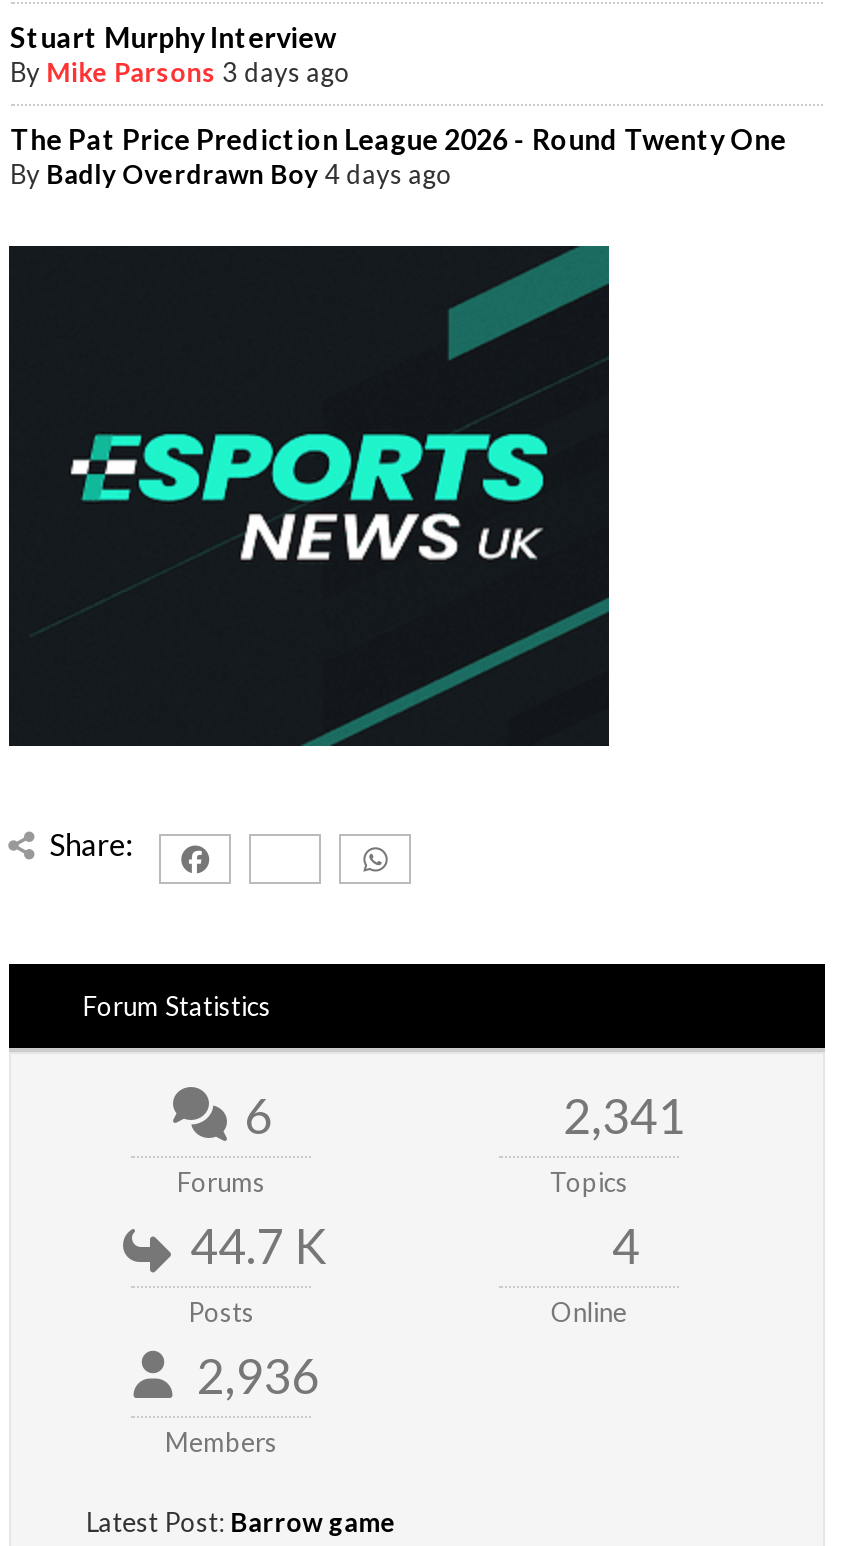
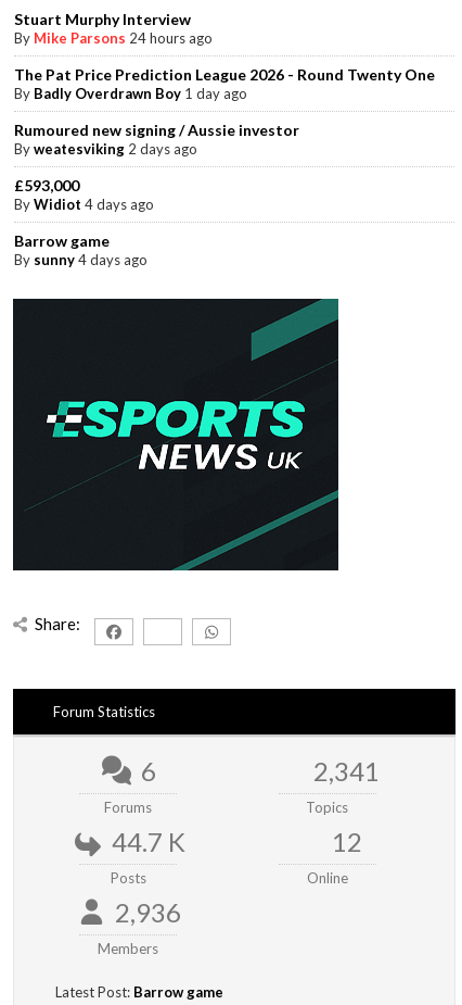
- By Mike Parsons 3 days ago
+ By Mike Parsons 24 hours ago

- By Badly Overdrawn Boy 4 days ago
+ By Badly Overdrawn Boy 1 day ago
+ Rumoured new signing / Aussie investor
+ By weatesviking 2 days ago
+ £593,000
+ By Widiot 4 days ago
+ Barrow game
+ By sunny 4 days ago

- 4
+ 12
